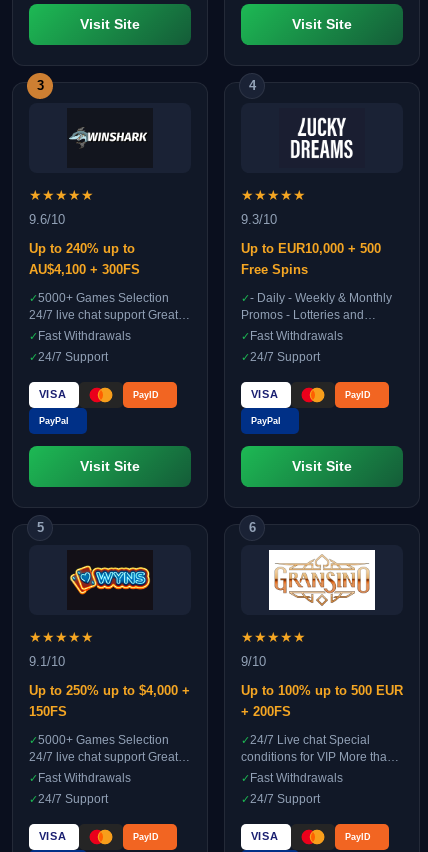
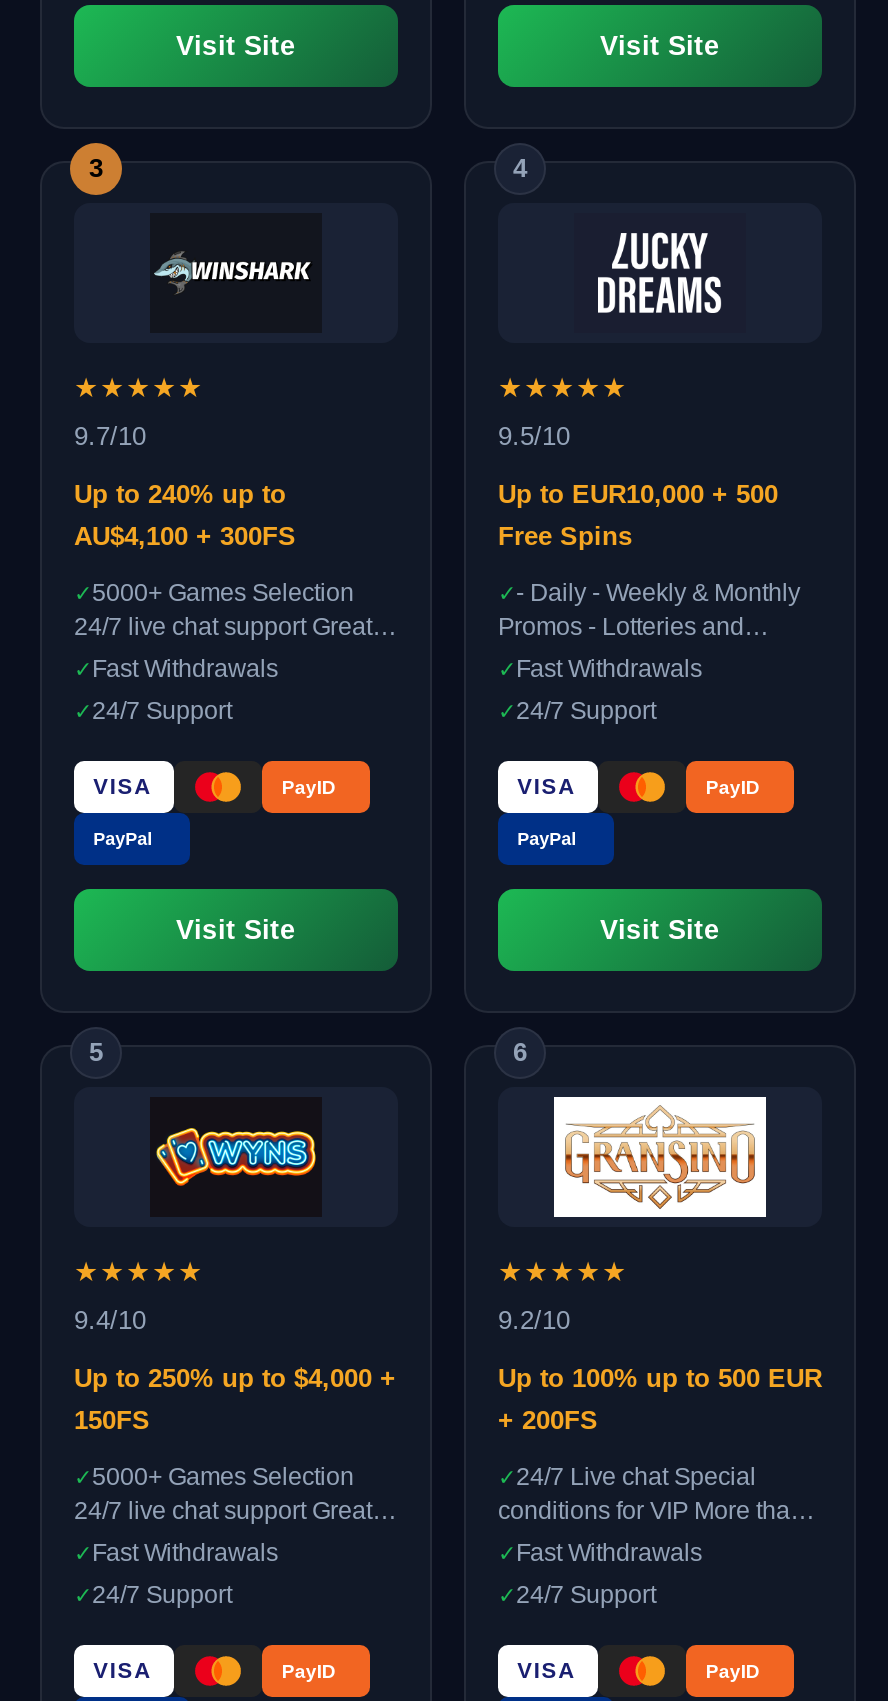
- 9.6/10
+ 9.7/10

- 9.3/10
+ 9.5/10

- 9.1/10
+ 9.4/10

- 9/10
+ 9.2/10
